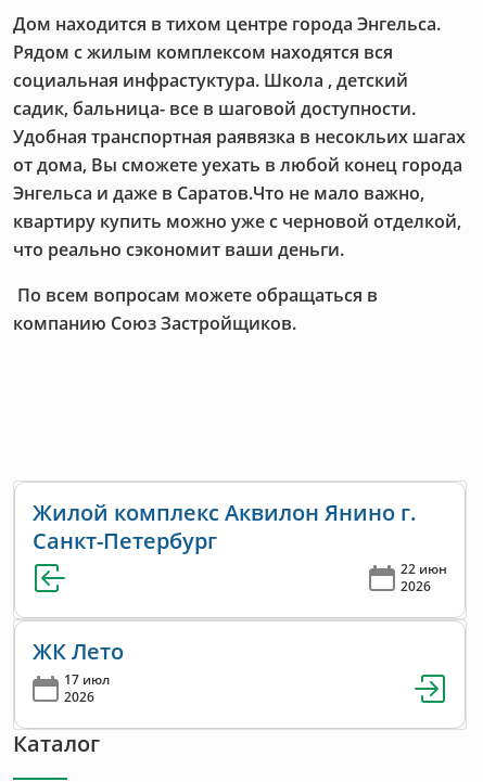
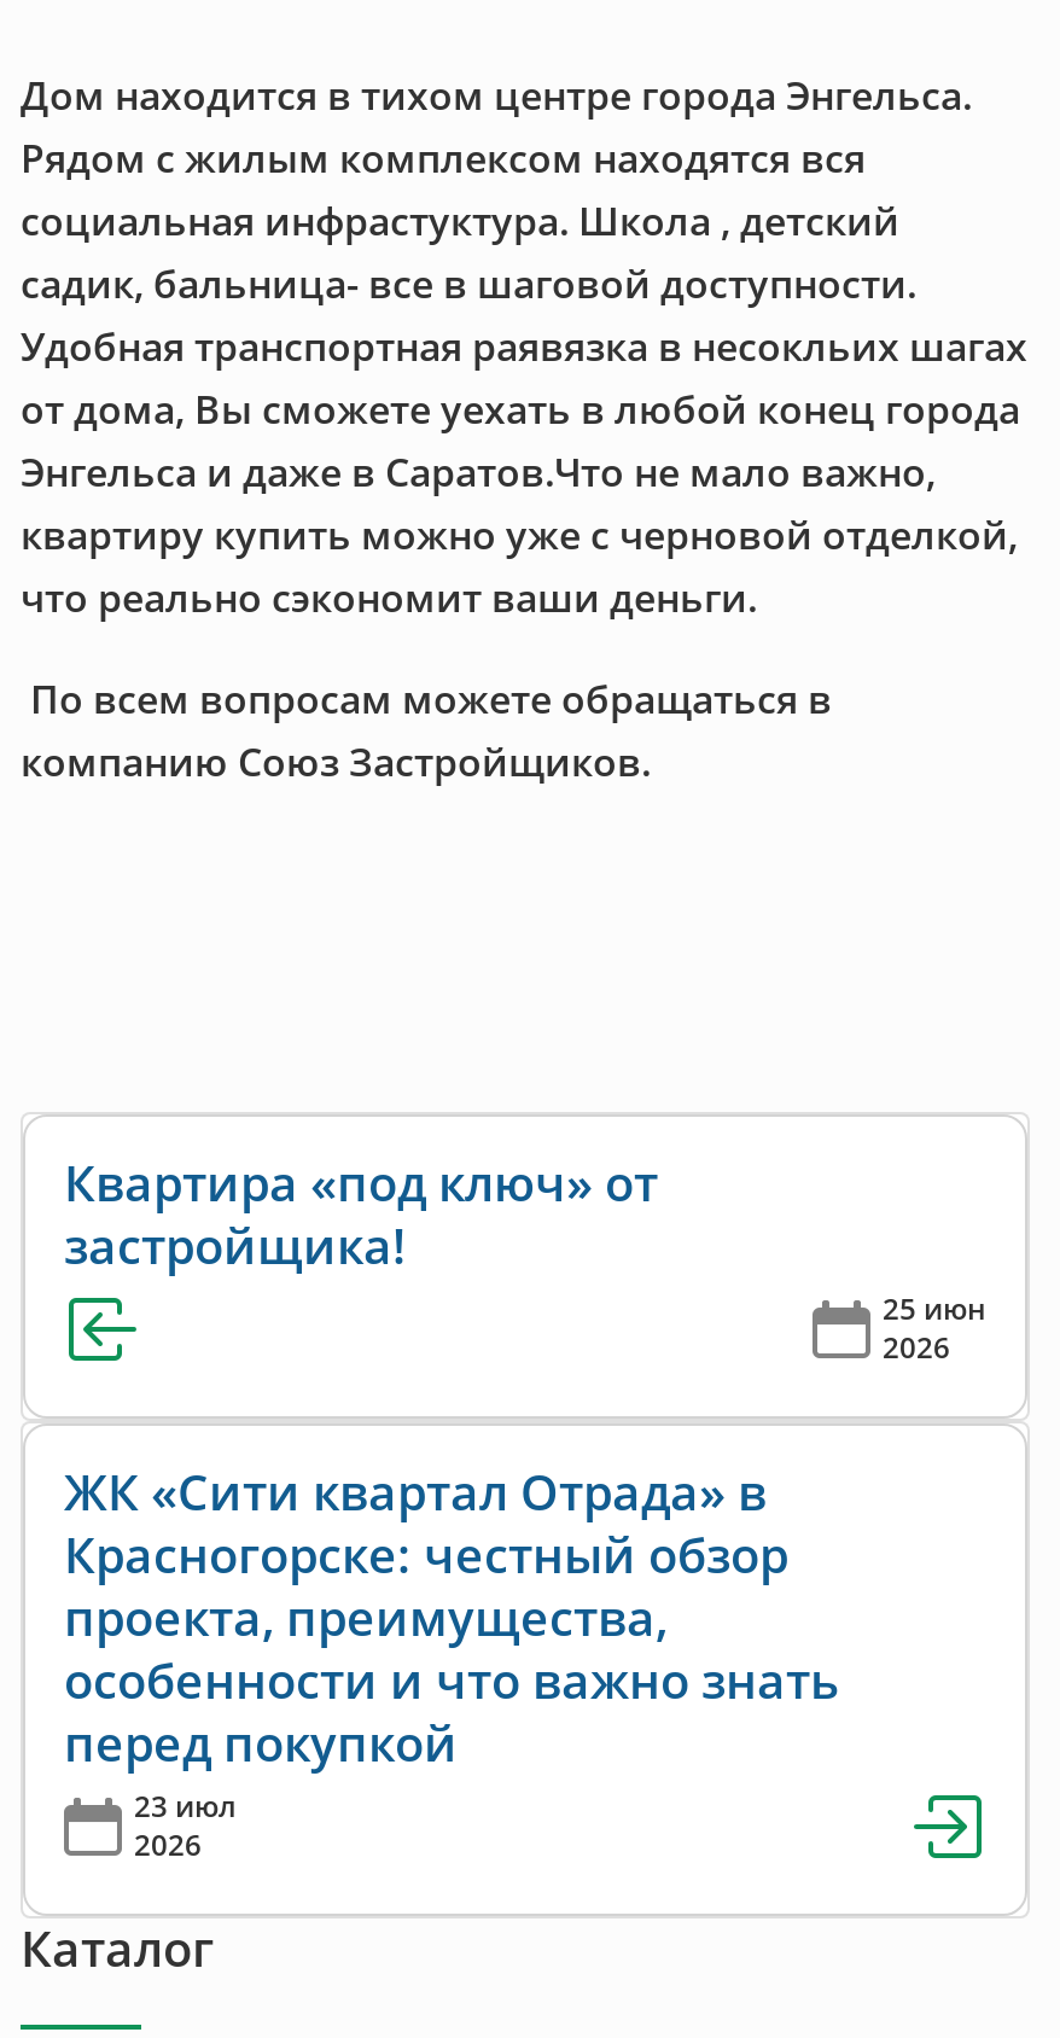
- Жилой комплекс Аквилон Янино г.
- Санкт-Петербург
- 22 июн
+ Квартира «под ключ» от
+ застройщика!
+ 25 июн

- ЖК Лето
- 17 июл
+ ЖК «Сити квартал Отрада» в
+ Красногорске: честный обзор
+ проекта, преимущества,
+ особенности и что важно знать
+ перед покупкой
+ 23 июл
